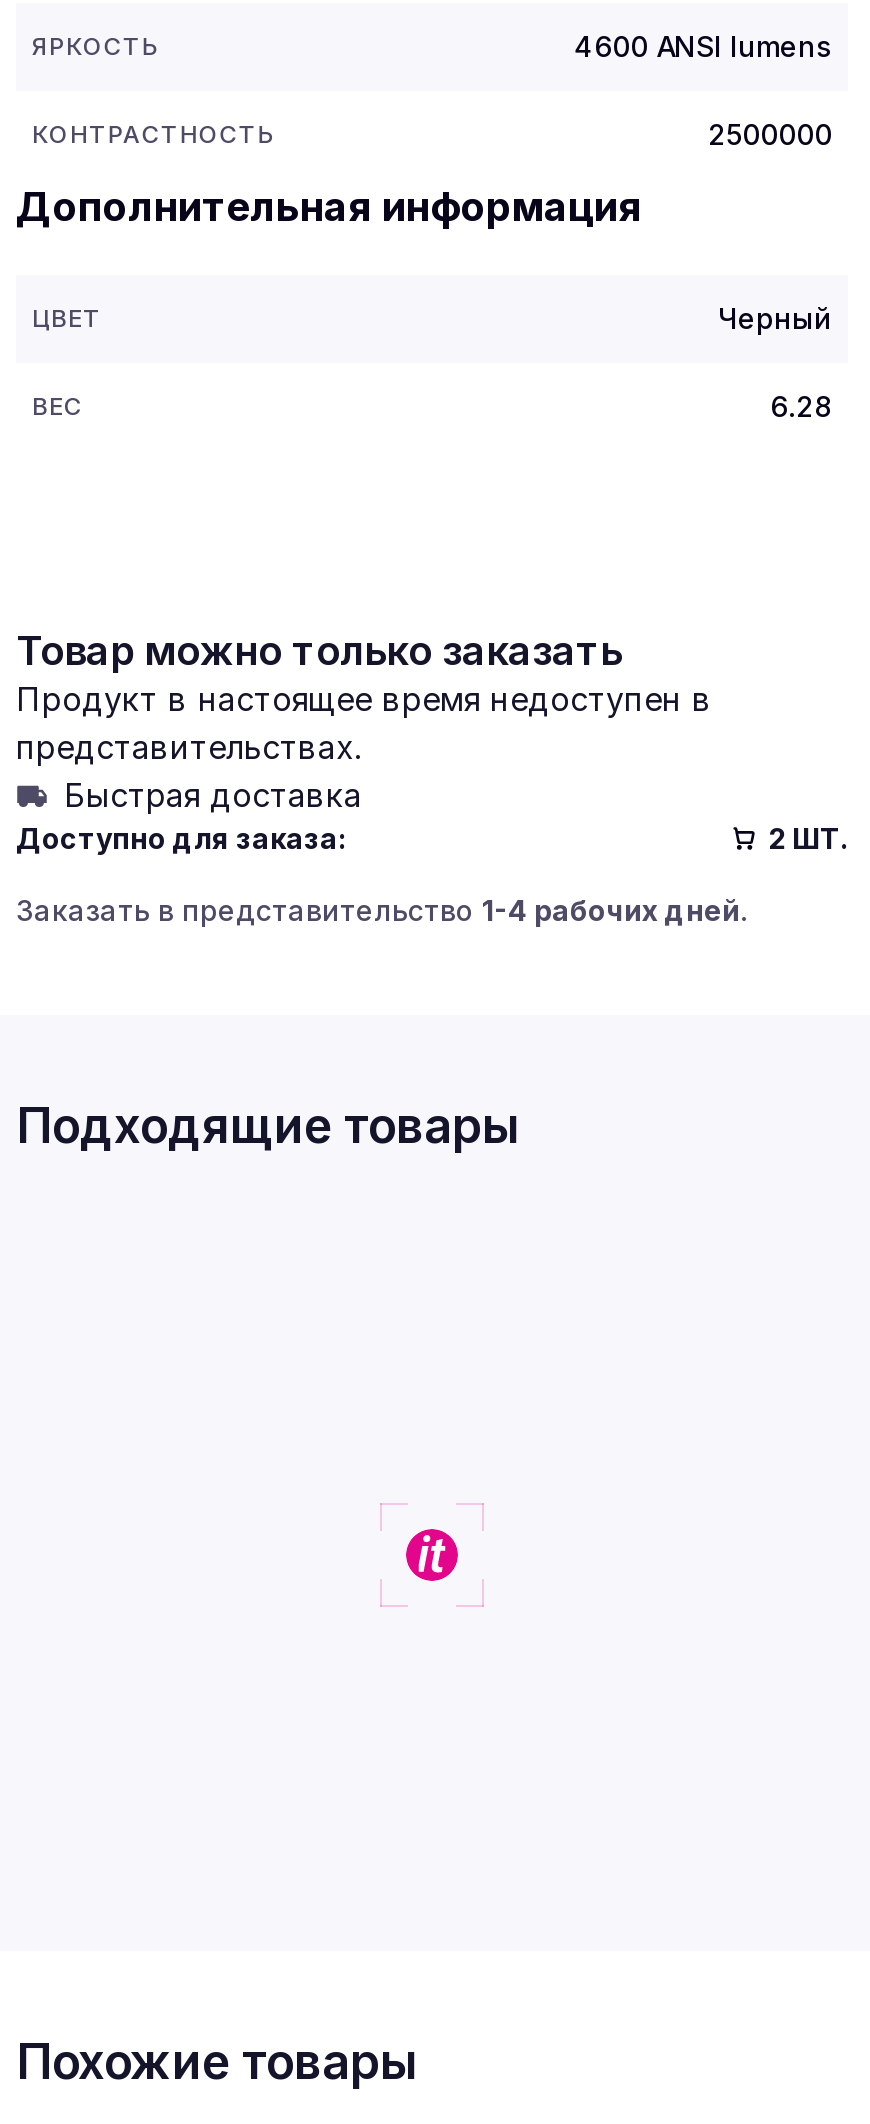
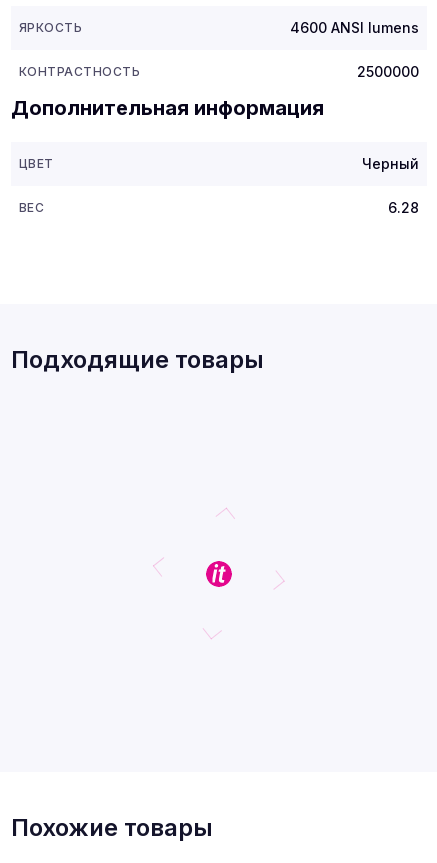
- Товар можно только заказать
- Продукт в настоящее время недоступен в
- представительствах.
- Быстрая доставка
- Доступно для заказа:
- 2 ШТ.
- Заказать в представительство 1-4 рабочих дней.
